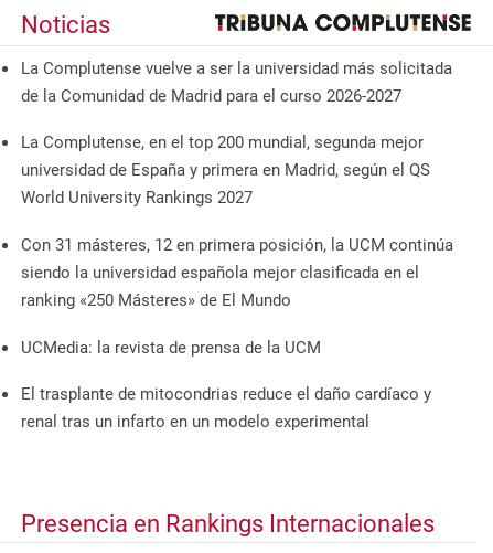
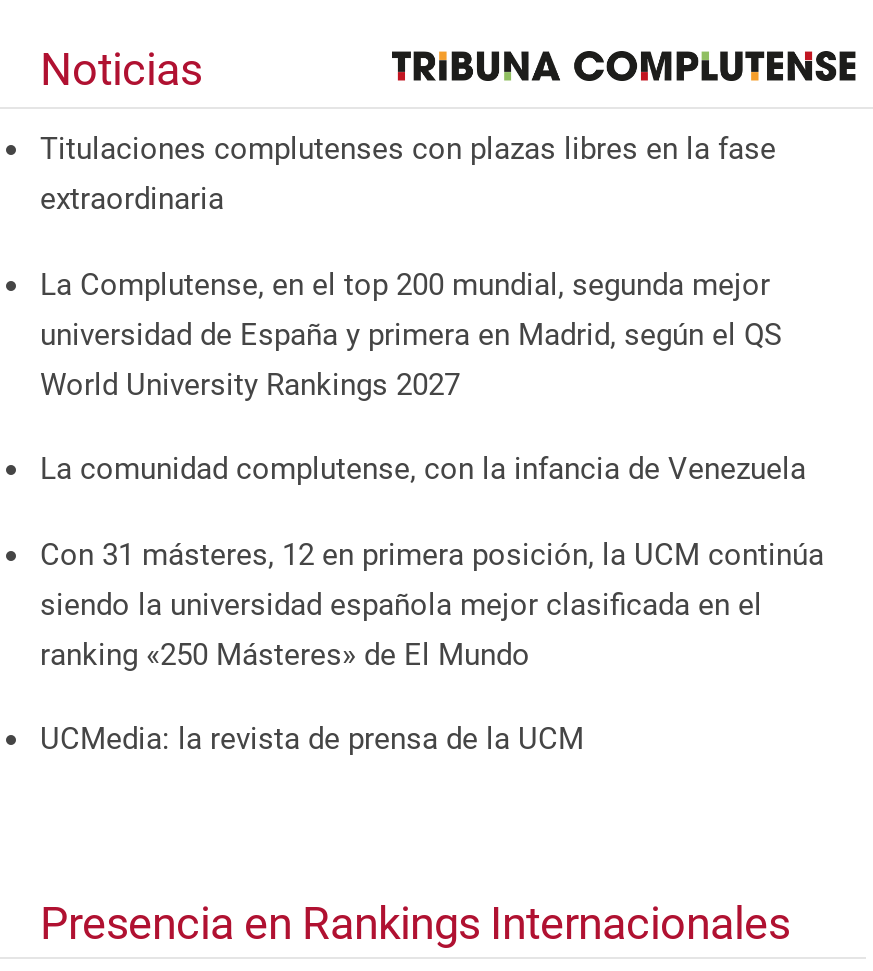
- La Complutense vuelve a ser la universidad más solicitada
- de la Comunidad de Madrid para el curso 2026-2027
+ Titulaciones complutenses con plazas libres en la fase
+ extraordinaria

+ La comunidad complutense, con la infancia de Venezuela

moved down: Con 31 másteres, 12 en primera posición, la UCM continúa | siendo la universidad española mejor clasificada en el | ranking «250 Másteres» de El Mundo | UCMedia: la revista de prensa de la UCM

- El trasplante de mitocondrias reduce el daño cardíaco y
- renal tras un infarto en un modelo experimental
